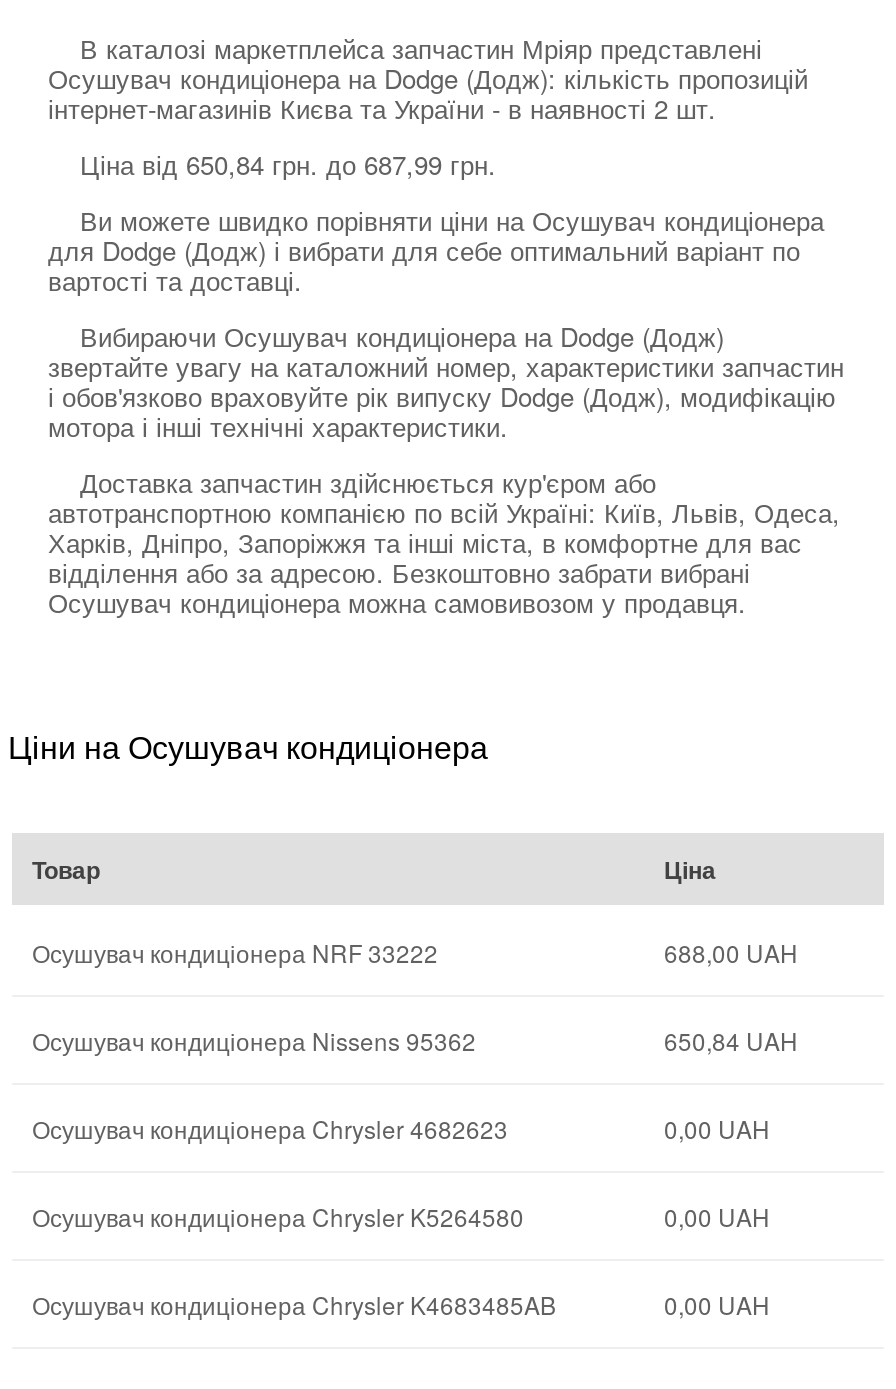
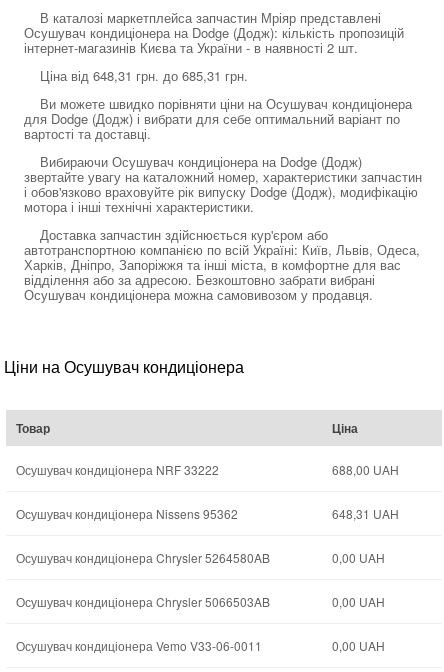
- Ціна від 650,84 грн. до 687,99 грн.
+ Ціна від 648,31 грн. до 685,31 грн.

- 650,84 UAH
+ 648,31 UAH

- Осушувач кондиціонера Chrysler 4682623
+ Осушувач кондиціонера Chrysler 5264580AB

- Осушувач кондиціонера Chrysler K5264580
+ Осушувач кондиціонера Chrysler 5066503AB

- Осушувач кондиціонера Chrysler K4683485AB
+ Осушувач кондиціонера Vemo V33-06-0011
